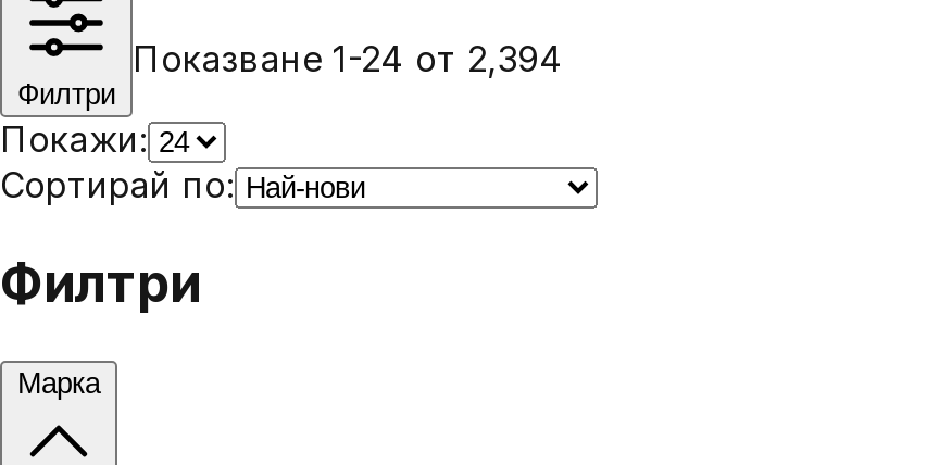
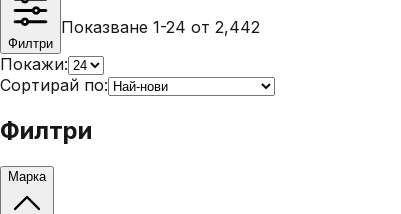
- Показване 1-24 от 2,394
+ Показване 1-24 от 2,442
